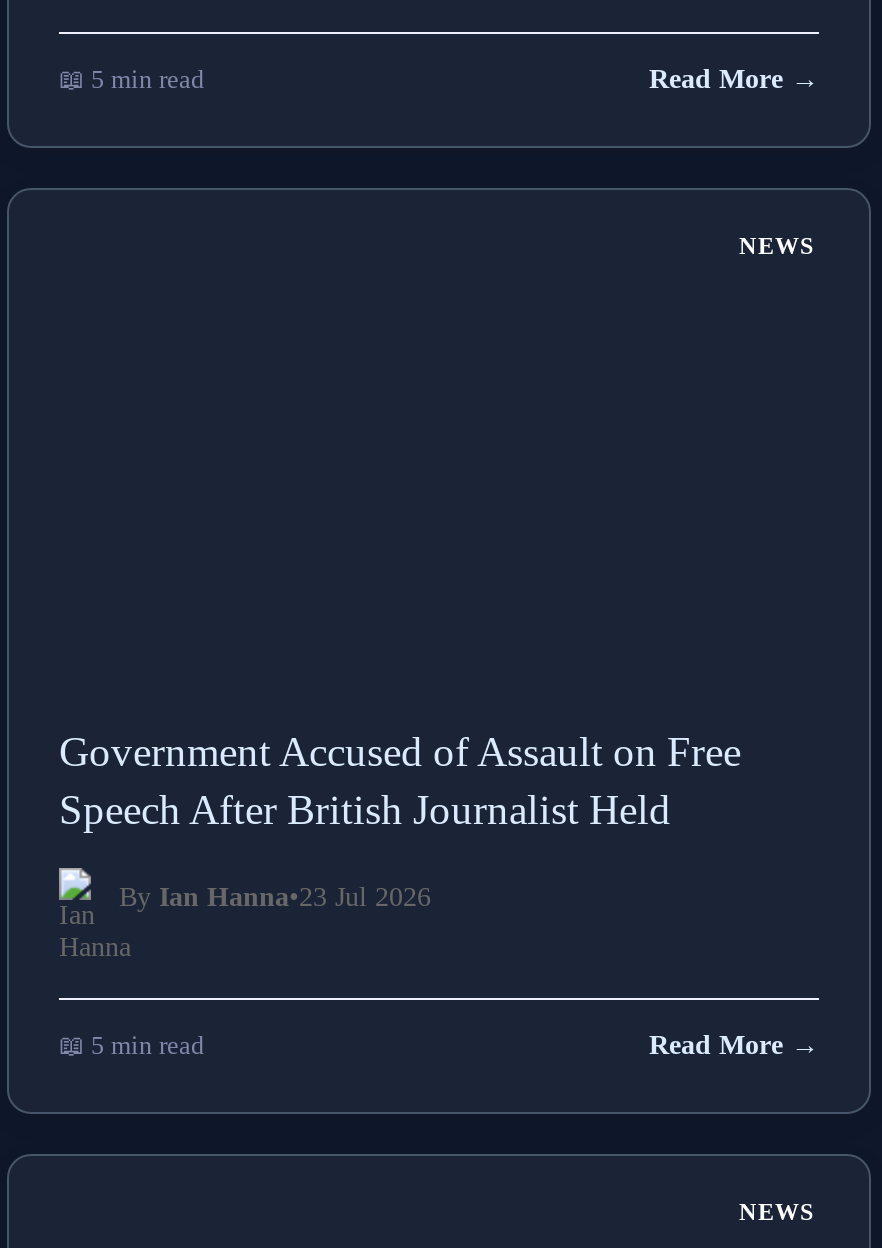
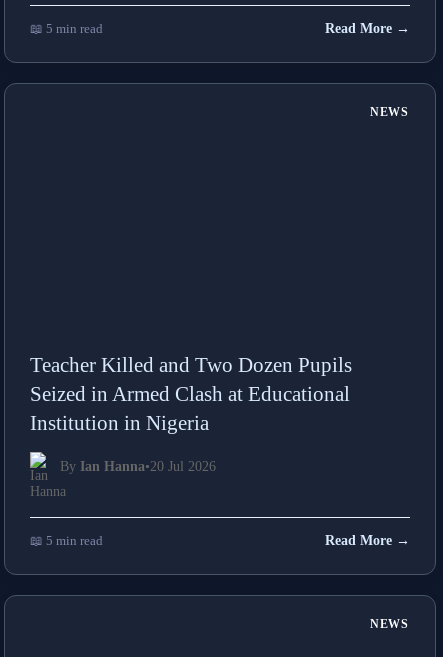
- Government Accused of Assault on Free
- Speech After British Journalist Held
+ Teacher Killed and Two Dozen Pupils
+ Seized in Armed Clash at Educational
+ Institution in Nigeria

- By Ian Hanna•23 Jul 2026
+ By Ian Hanna•20 Jul 2026
